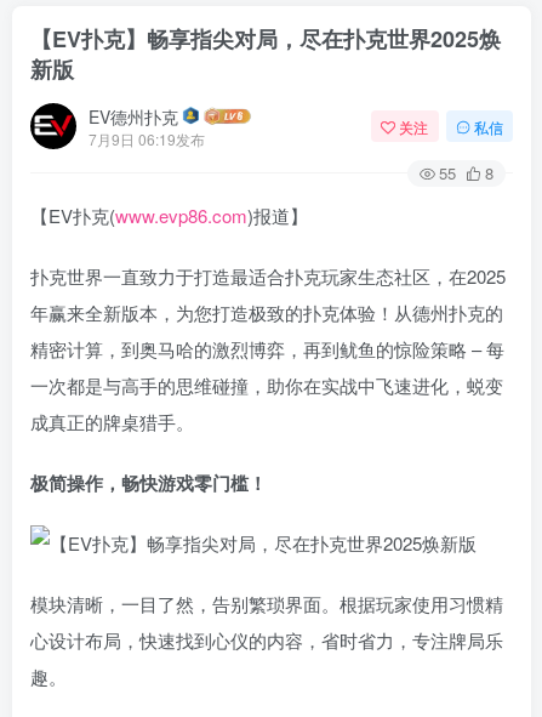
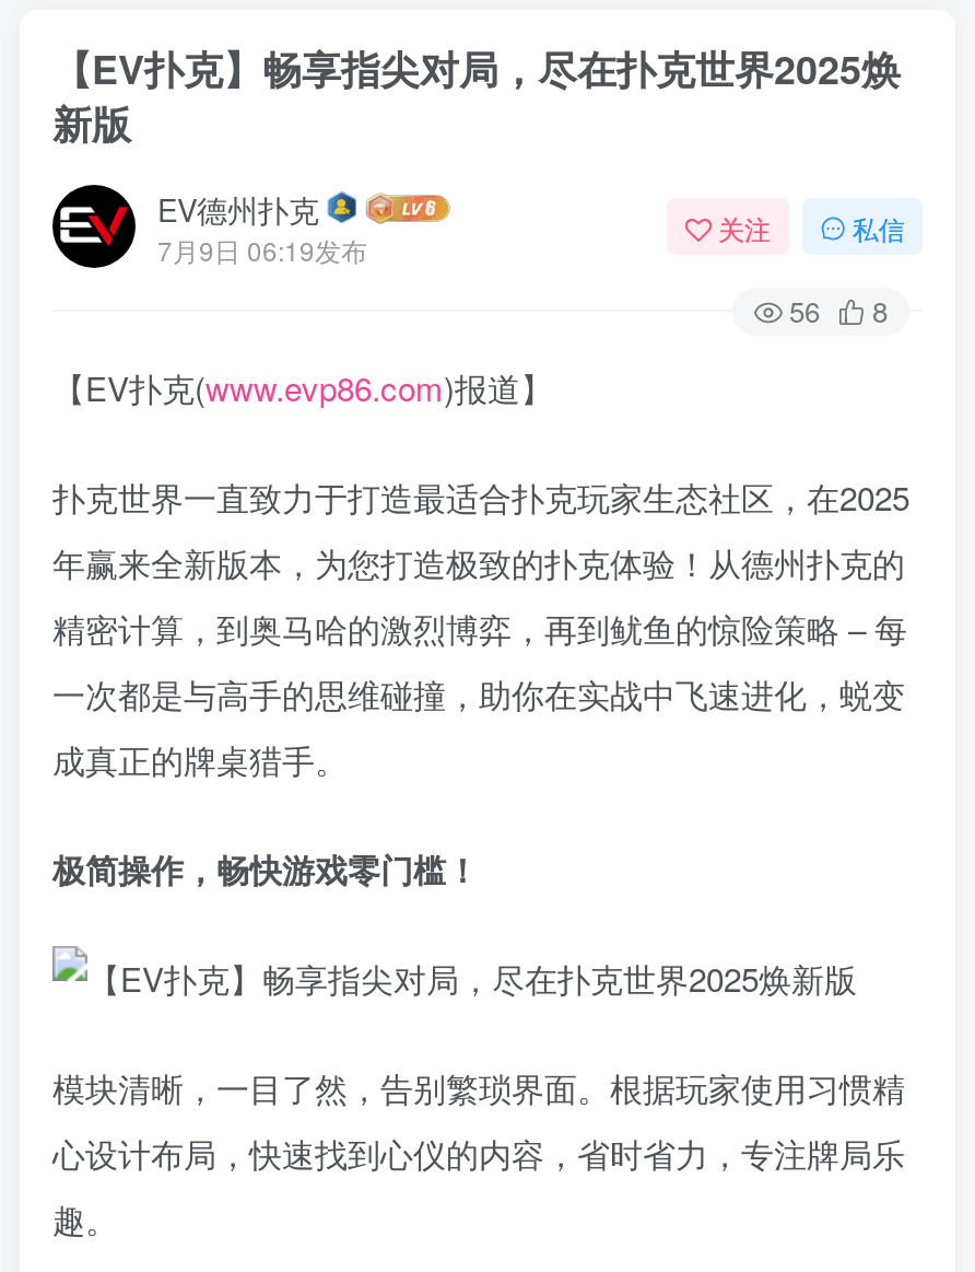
- 55 8
+ 56 8
